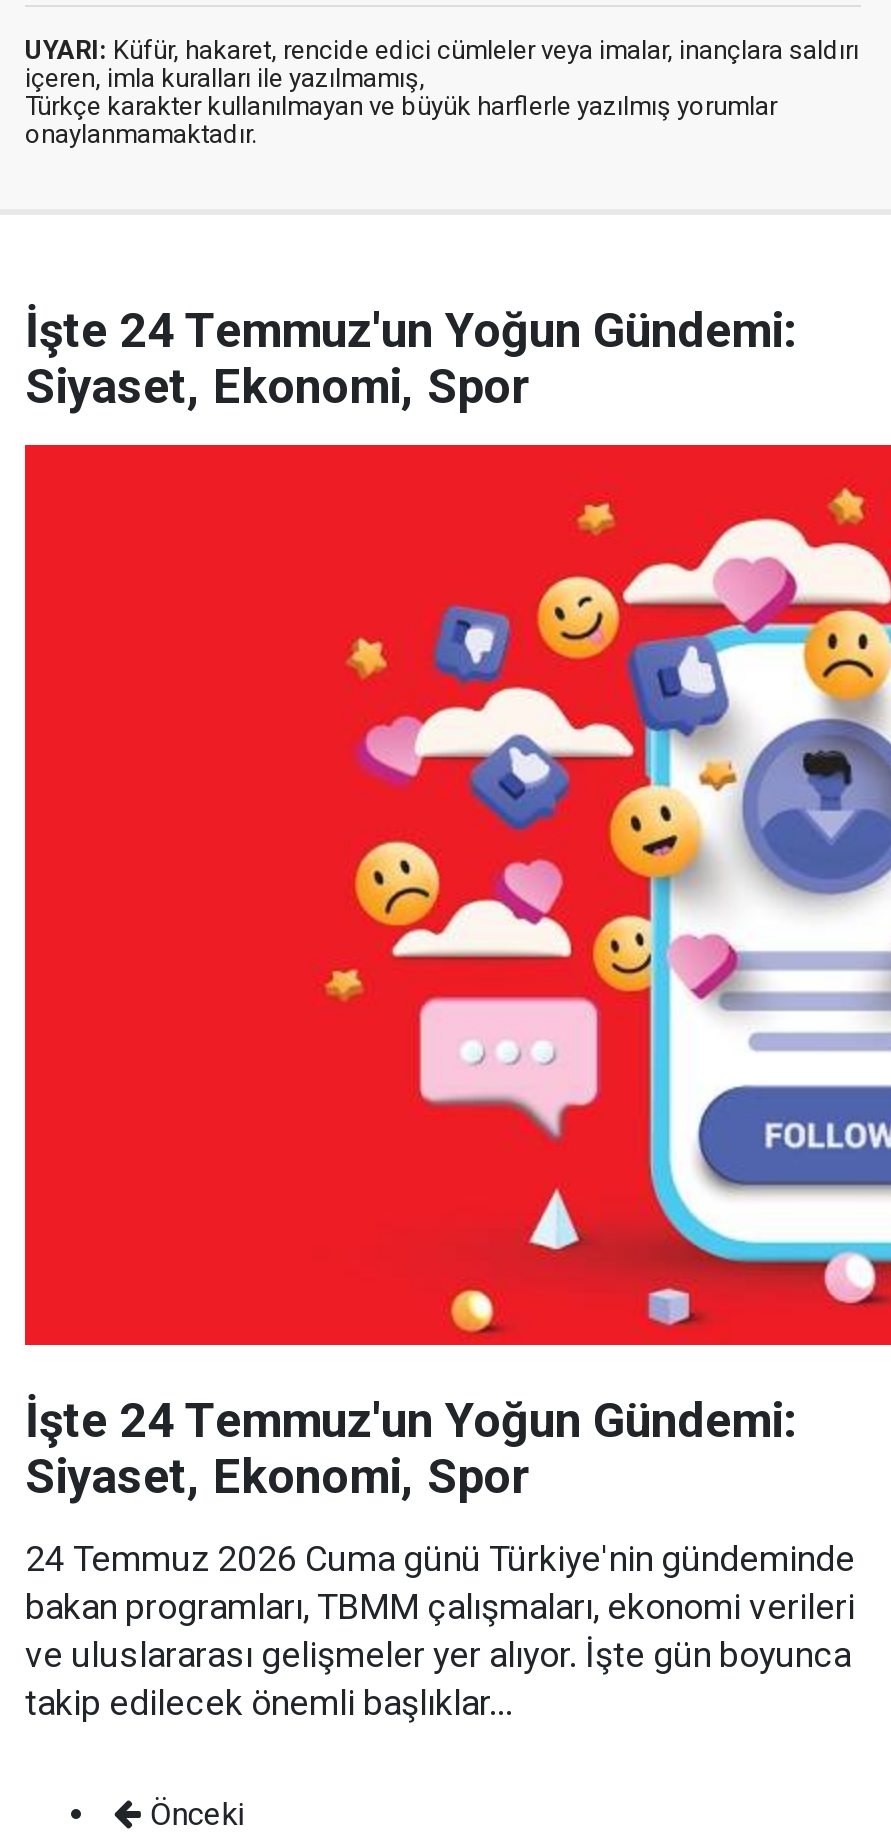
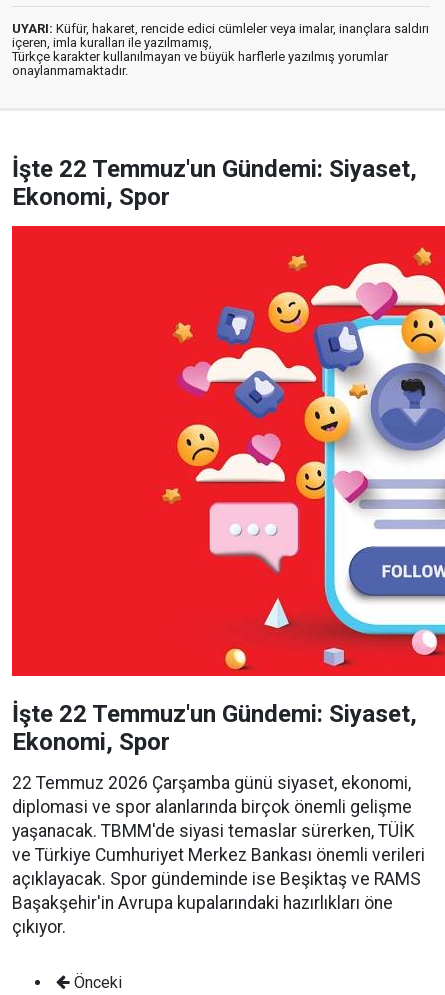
- İşte 24 Temmuz'un Yoğun Gündemi:
- Siyaset, Ekonomi, Spor
+ İşte 22 Temmuz'un Gündemi: Siyaset,
+ Ekonomi, Spor

- İşte 24 Temmuz'un Yoğun Gündemi:
- Siyaset, Ekonomi, Spor
+ İşte 22 Temmuz'un Gündemi: Siyaset,
+ Ekonomi, Spor

- 24 Temmuz 2026 Cuma günü Türkiye'nin gündeminde
- bakan programları, TBMM çalışmaları, ekonomi verileri
- ve uluslararası gelişmeler yer alıyor. İşte gün boyunca
- takip edilecek önemli başlıklar...
+ 22 Temmuz 2026 Çarşamba günü siyaset, ekonomi,
+ diplomasi ve spor alanlarında birçok önemli gelişme
+ yaşanacak. TBMM'de siyasi temaslar sürerken, TÜİK
+ ve Türkiye Cumhuriyet Merkez Bankası önemli verileri
+ açıklayacak. Spor gündeminde ise Beşiktaş ve RAMS
+ Başakşehir'in Avrupa kupalarındaki hazırlıkları öne
+ çıkıyor.
